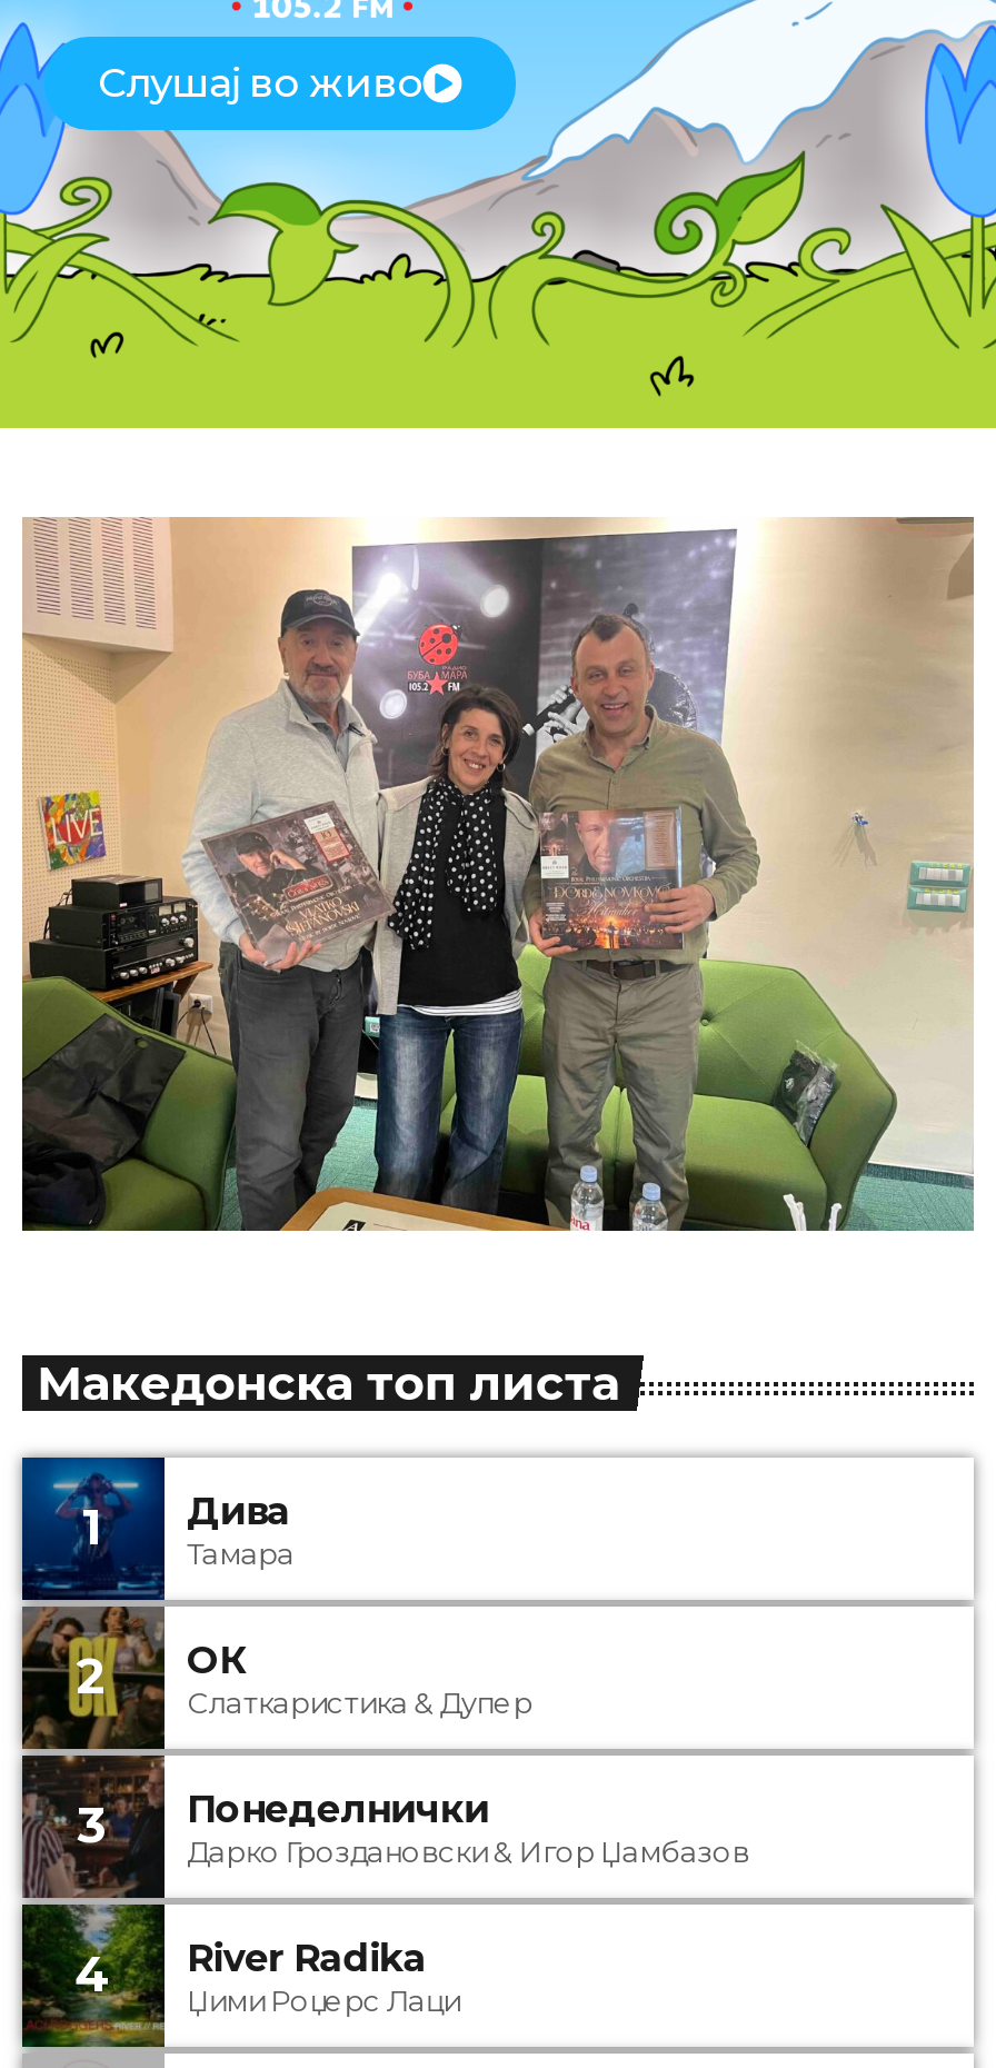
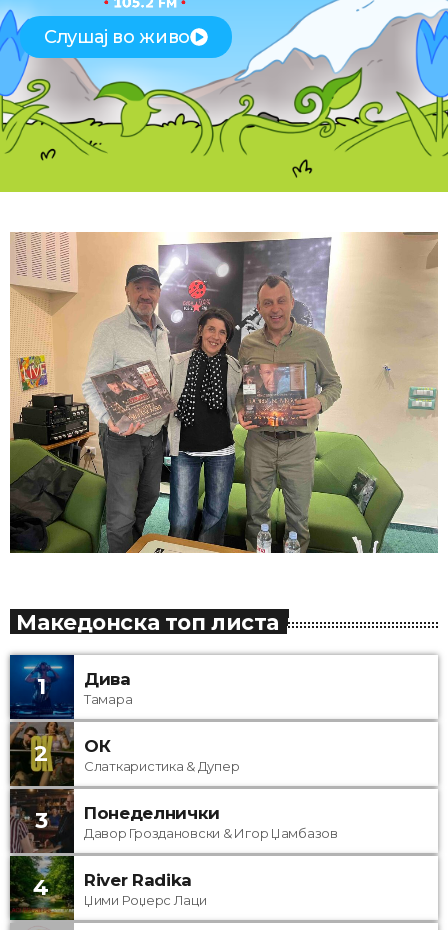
- Дарко Гроздановски & Игор Џамбазов
+ Давор Гроздановски & Игор Џамбазов
